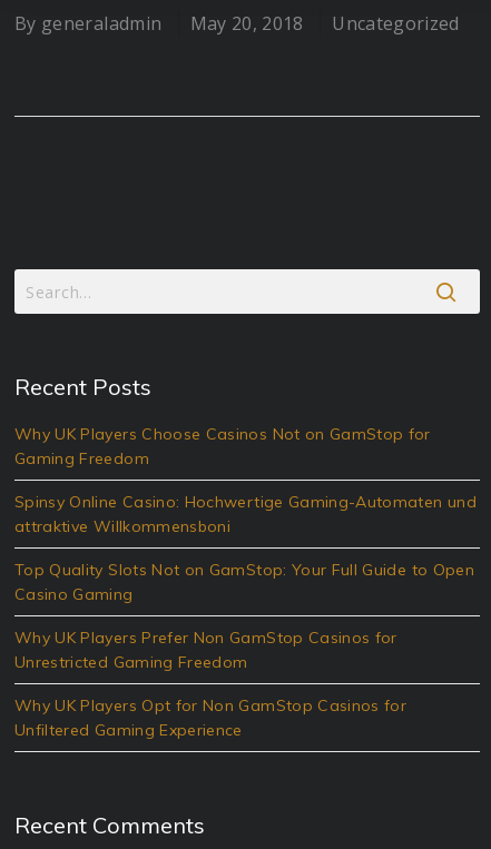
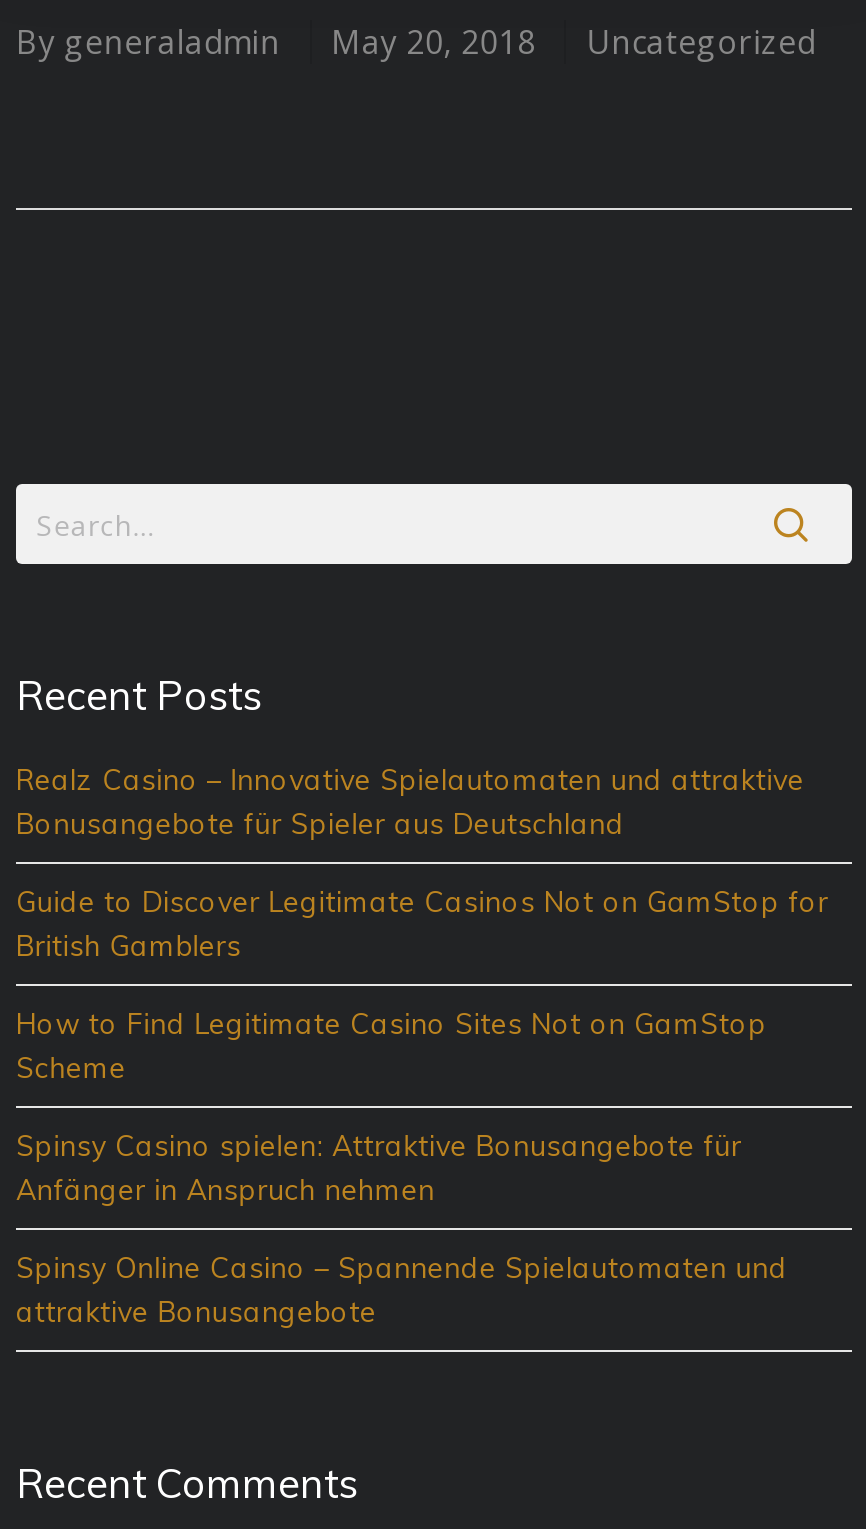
- Why UK Players Choose Casinos Not on GamStop for
- Gaming Freedom
+ Realz Casino – Innovative Spielautomaten und attraktive
+ Bonusangebote für Spieler aus Deutschland

- Spinsy Online Casino: Hochwertige Gaming-Automaten und
- attraktive Willkommensboni
+ Guide to Discover Legitimate Casinos Not on GamStop for
+ British Gamblers

- Top Quality Slots Not on GamStop: Your Full Guide to Open
- Casino Gaming
+ How to Find Legitimate Casino Sites Not on GamStop
+ Scheme

- Why UK Players Prefer Non GamStop Casinos for
- Unrestricted Gaming Freedom
+ Spinsy Casino spielen: Attraktive Bonusangebote für
+ Anfänger in Anspruch nehmen

- Why UK Players Opt for Non GamStop Casinos for
- Unfiltered Gaming Experience
+ Spinsy Online Casino – Spannende Spielautomaten und
+ attraktive Bonusangebote
